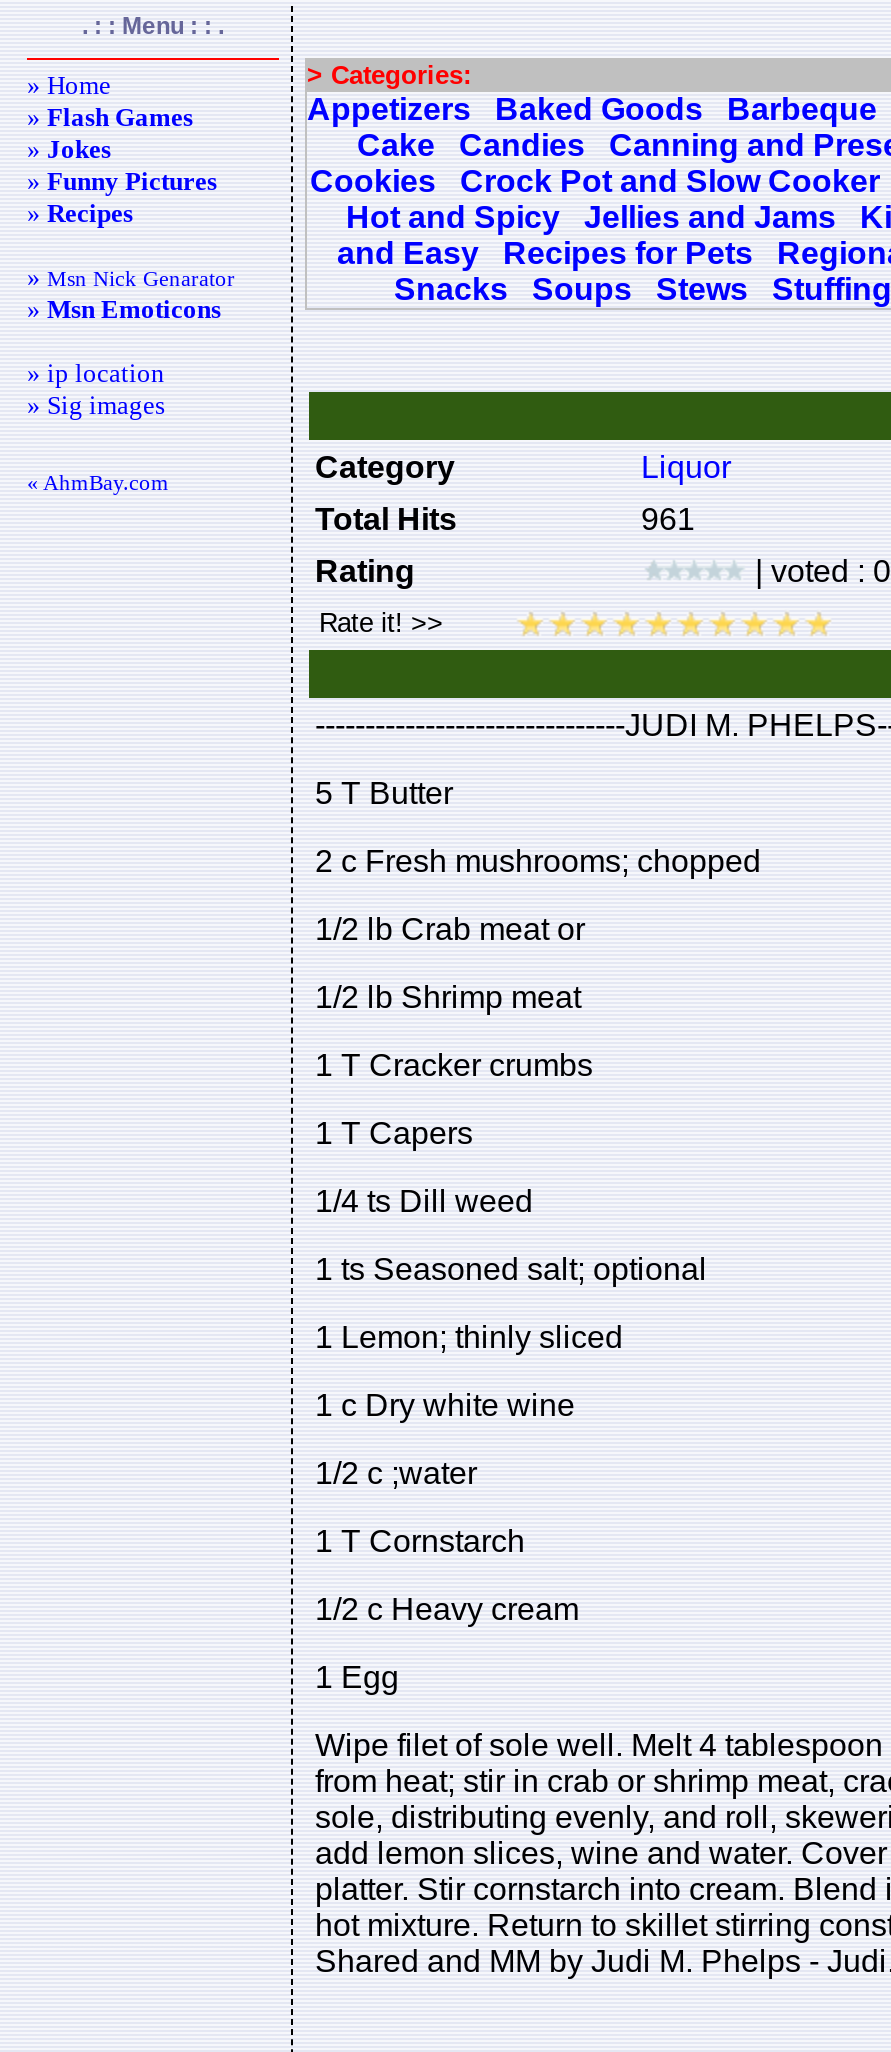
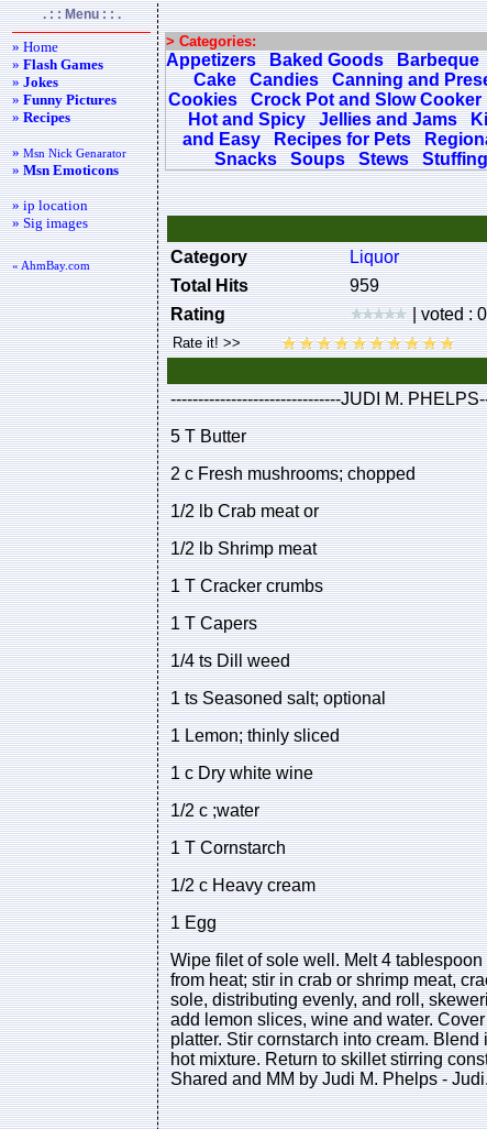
- 961
+ 959
